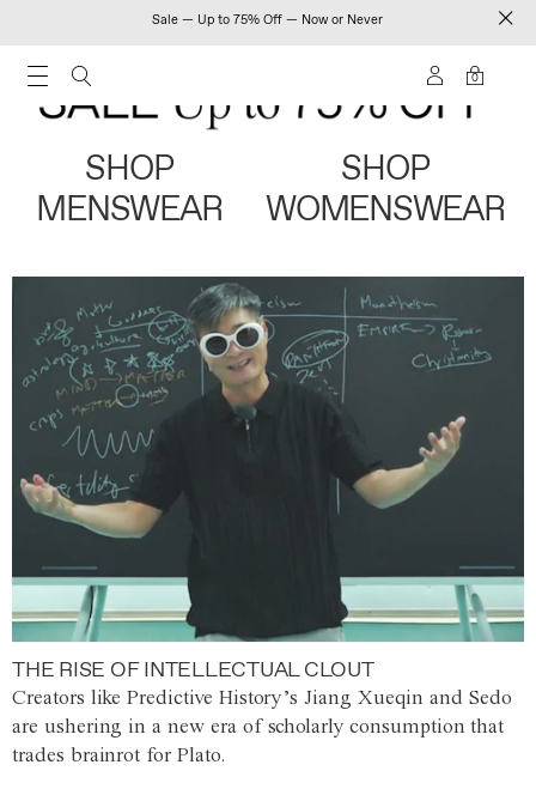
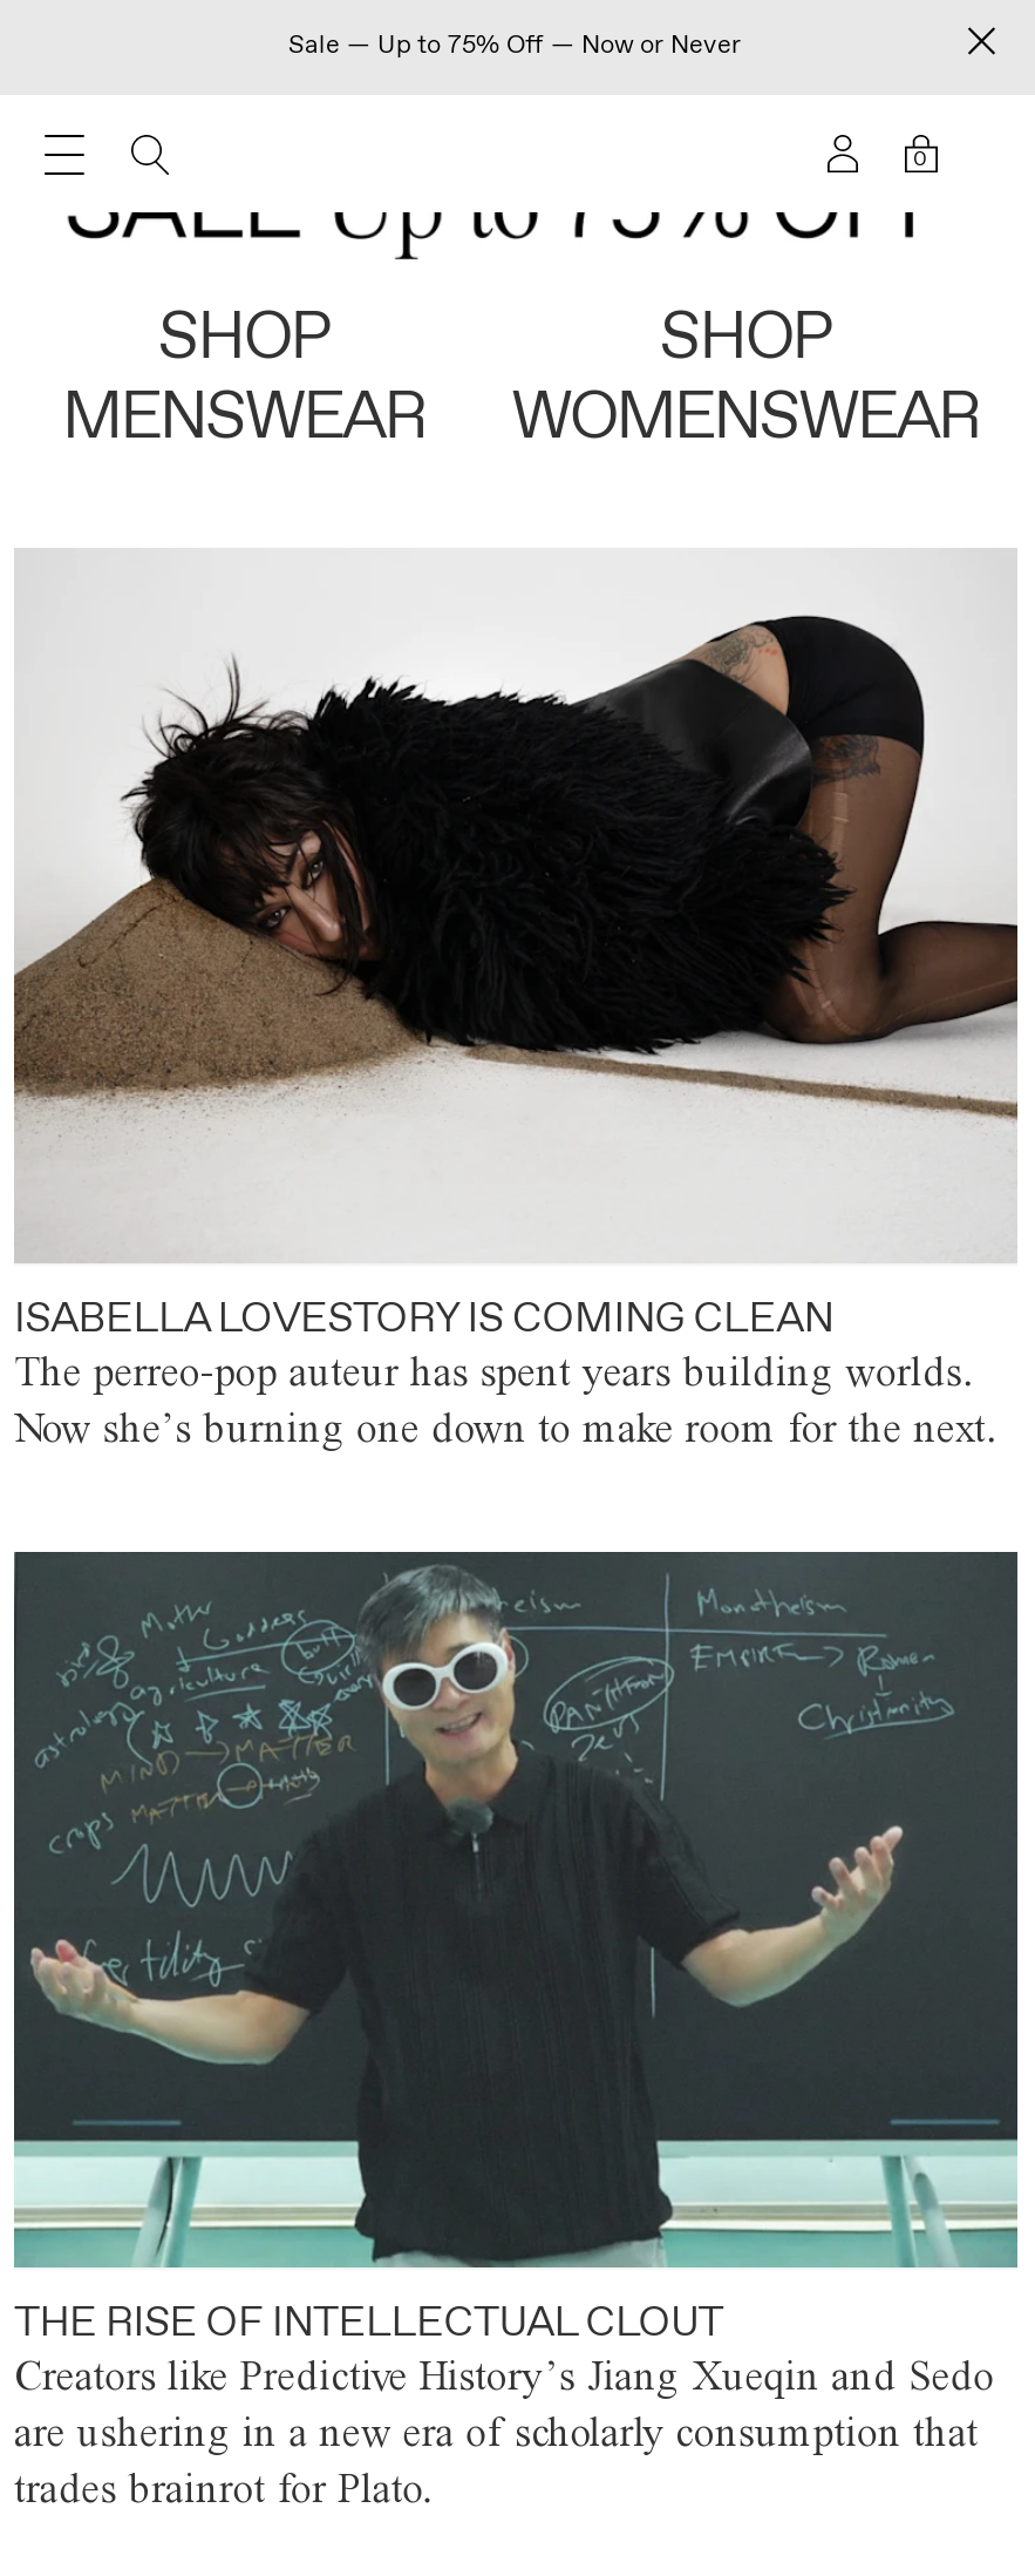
+ [image]
+ ISABELLA LOVESTORY IS COMING CLEAN
+ The perreo-pop auteur has spent years building worlds.
+ Now she’s burning one down to make room for the next.
